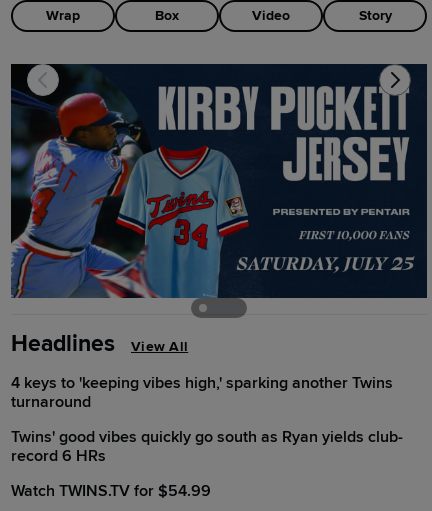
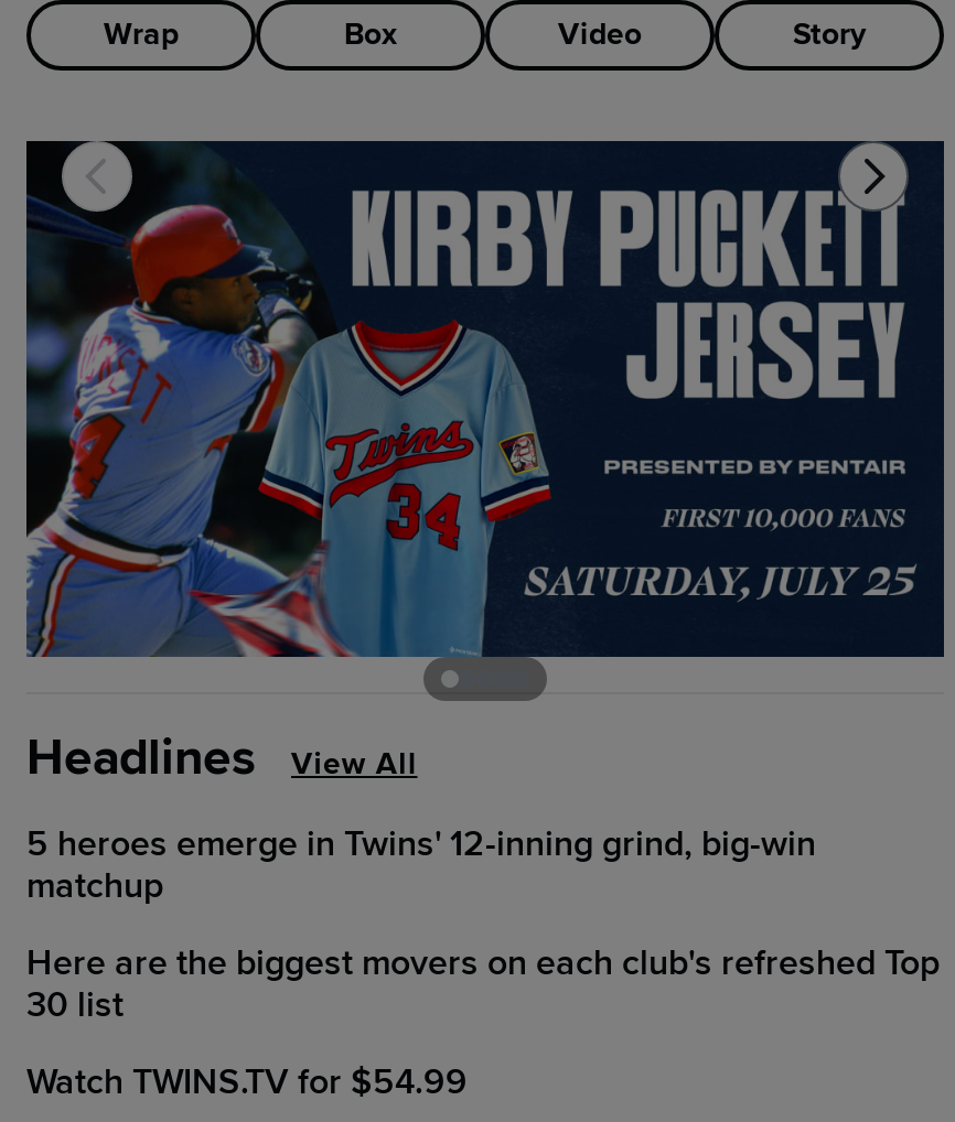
- 4 keys to 'keeping vibes high,' sparking another Twins
- turnaround
+ 5 heroes emerge in Twins' 12-inning grind, big-win
+ matchup

- Twins' good vibes quickly go south as Ryan yields club-
- record 6 HRs
+ Here are the biggest movers on each club's refreshed Top
+ 30 list
